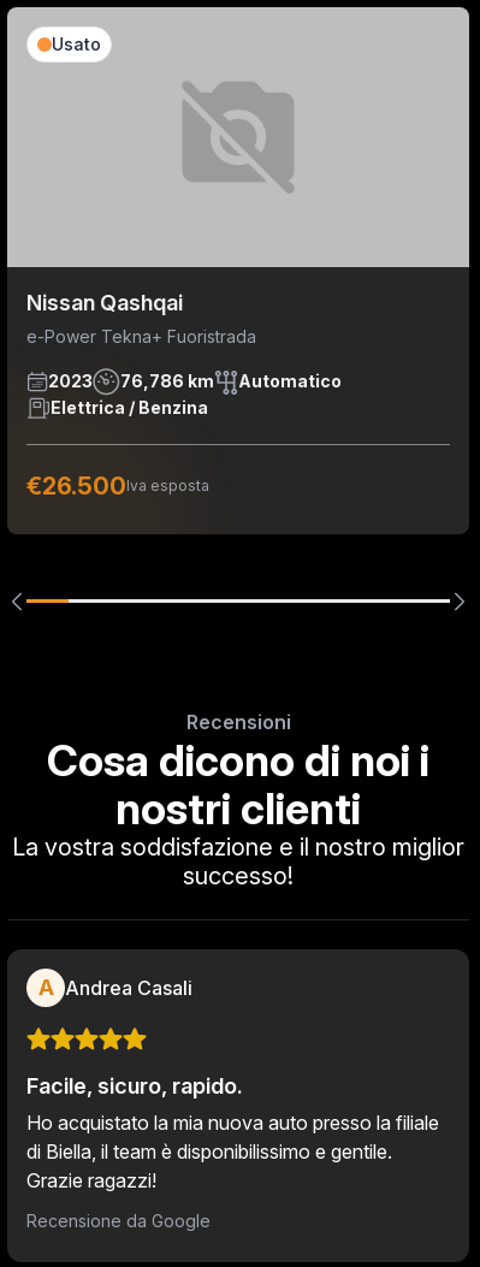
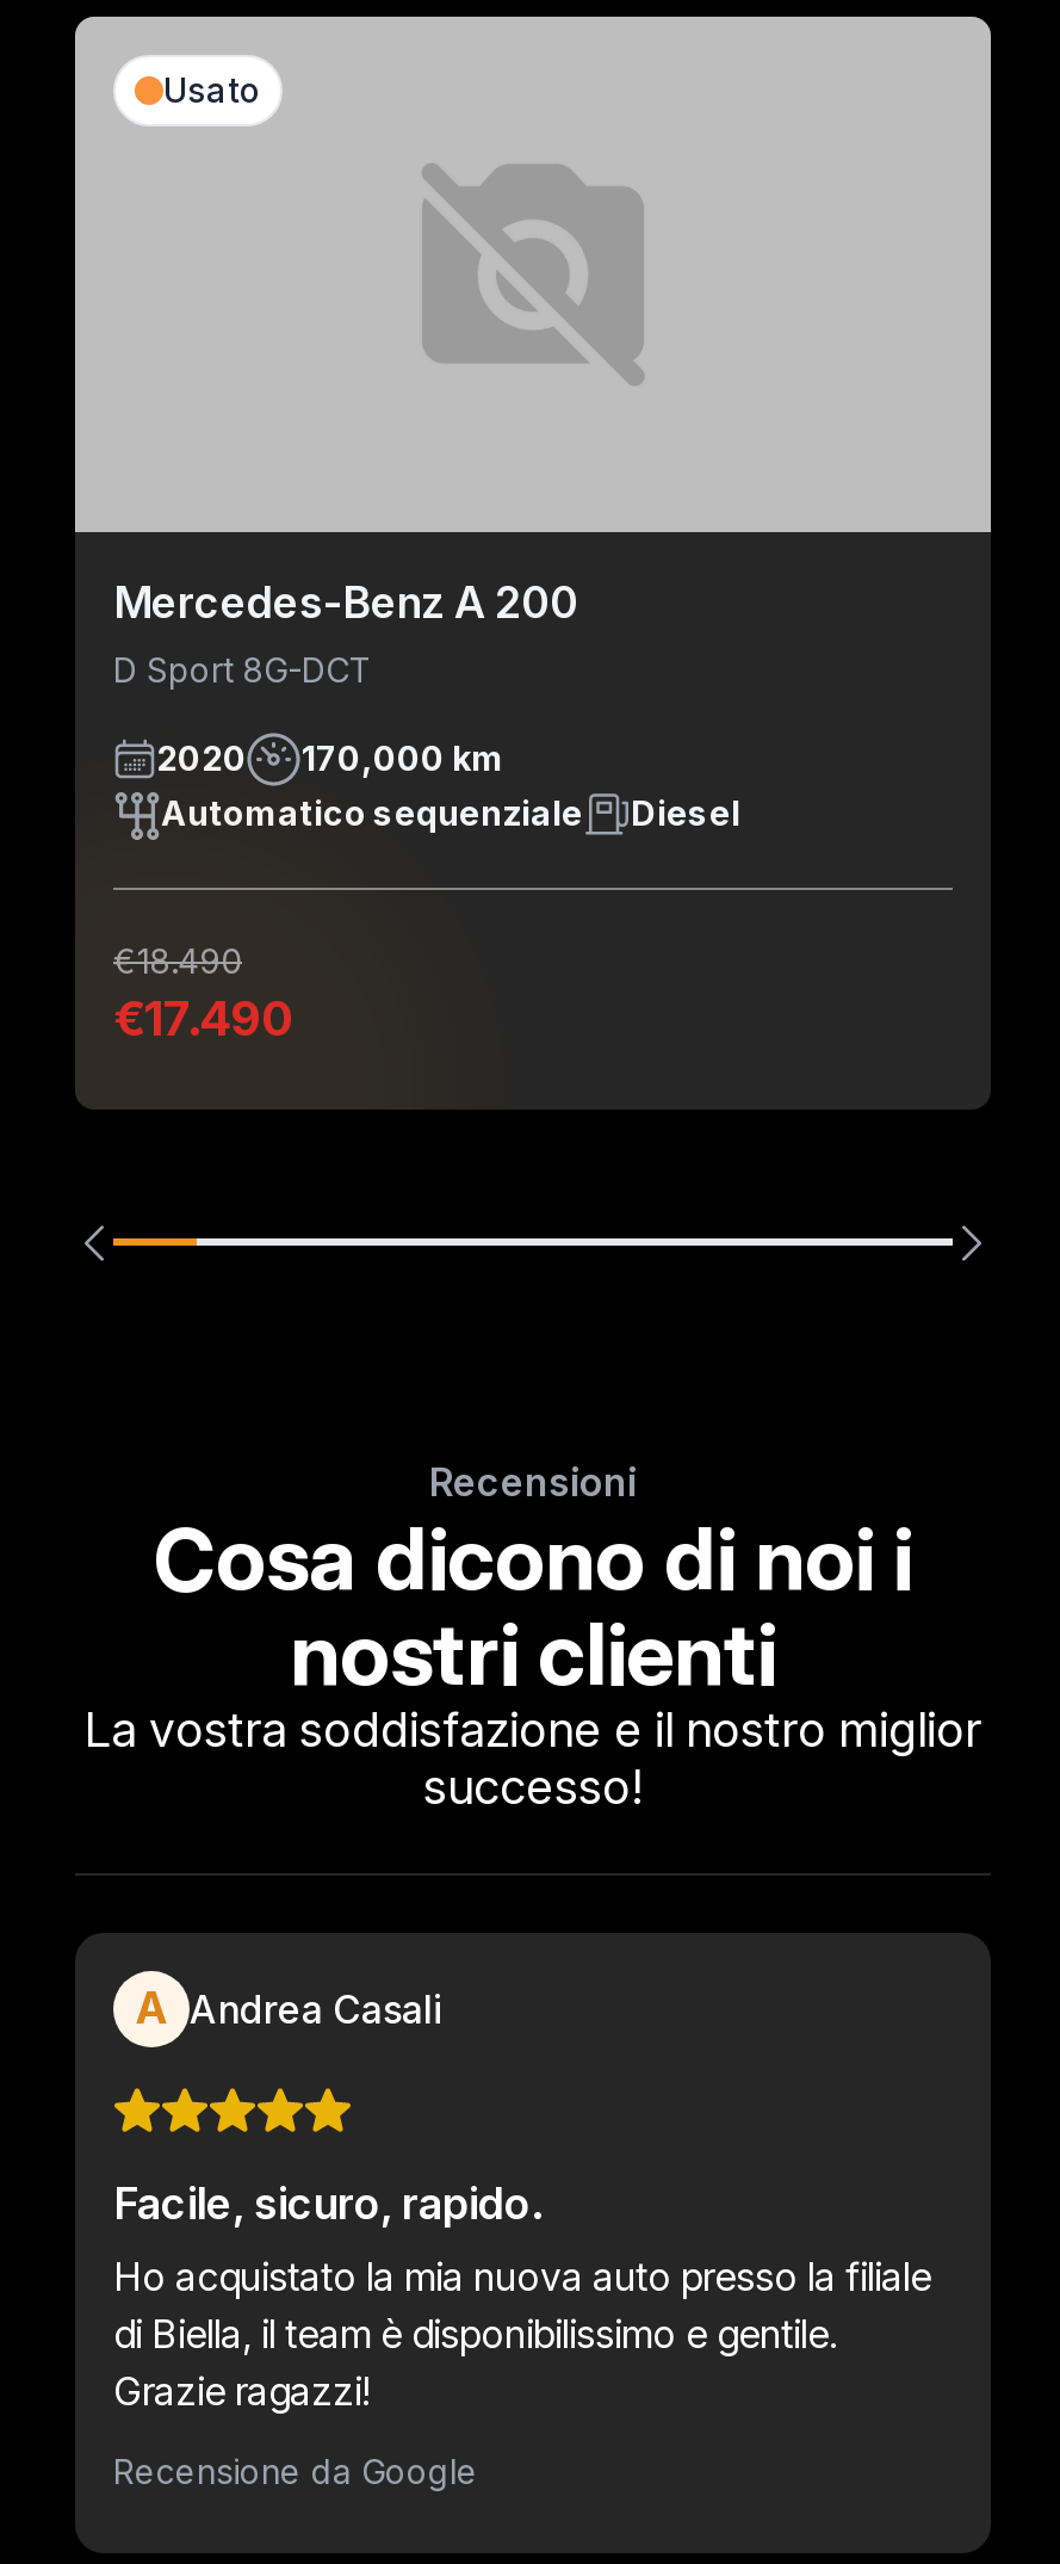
- Nissan Qashqai
- e-Power Tekna+ Fuoristrada
+ Mercedes-Benz A 200
+ D Sport 8G-DCT

- 2023
- 76,786 km
- Automatico
- Elettrica / Benzina
+ 2020
+ 170,000 km
+ Automatico sequenziale
+ Diesel

- €26.500Iva esposta
+ €18.490
+ €17.490
